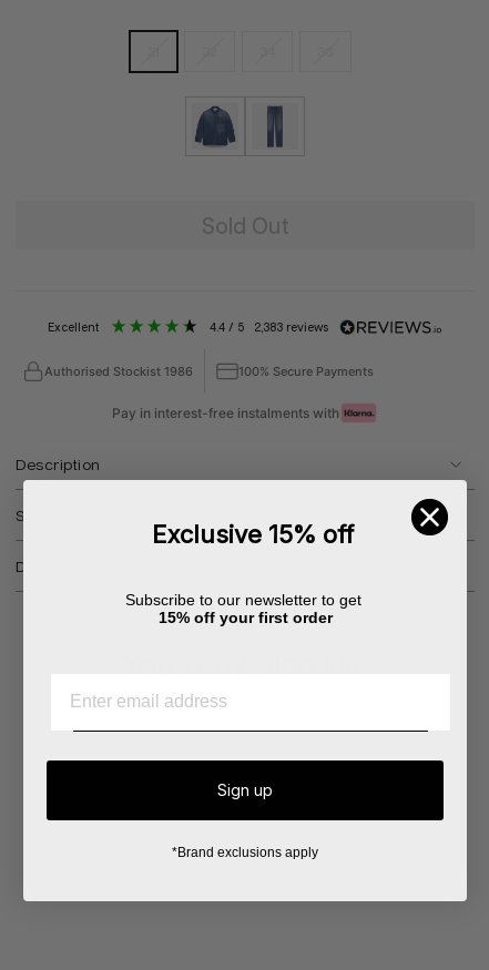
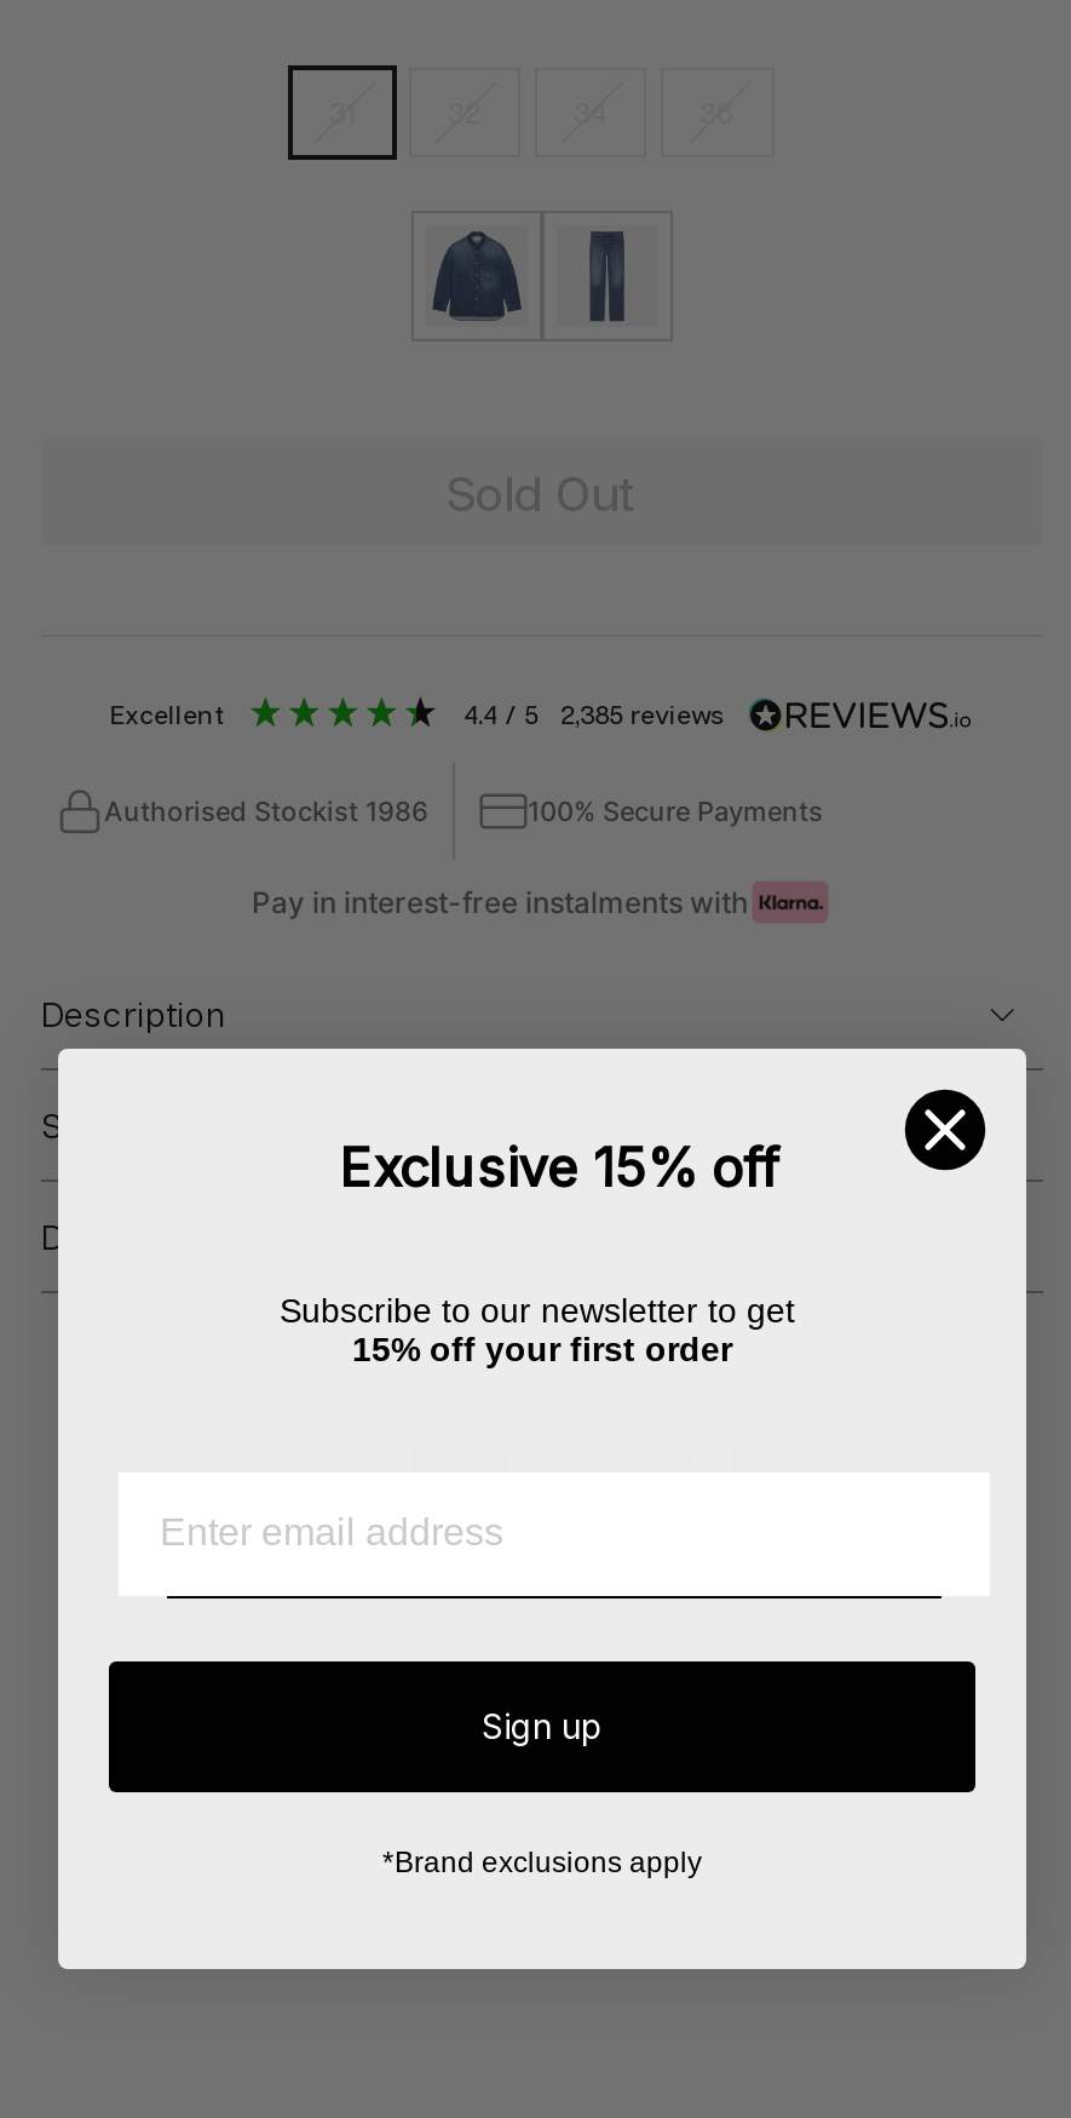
- 4.4 / 5 2,383 reviews
+ 4.4 / 5 2,385 reviews
